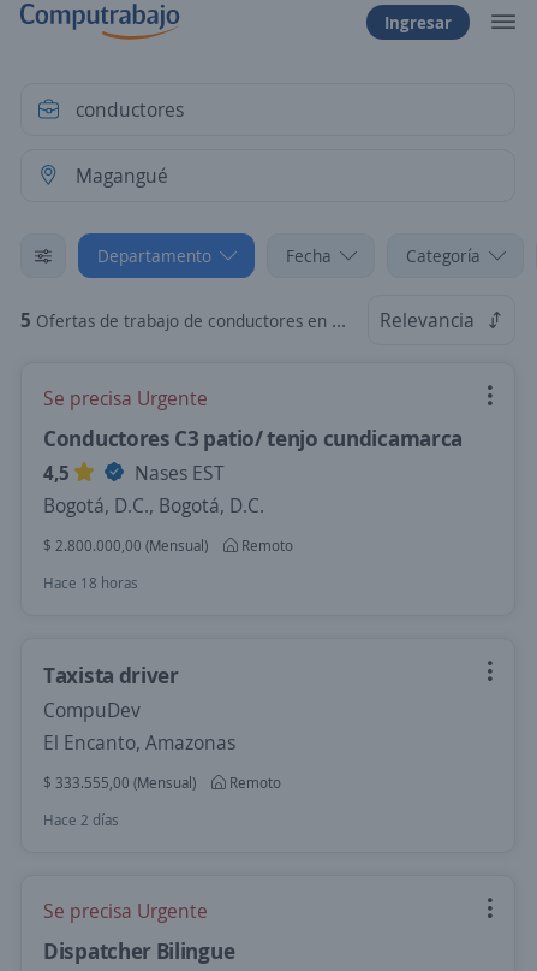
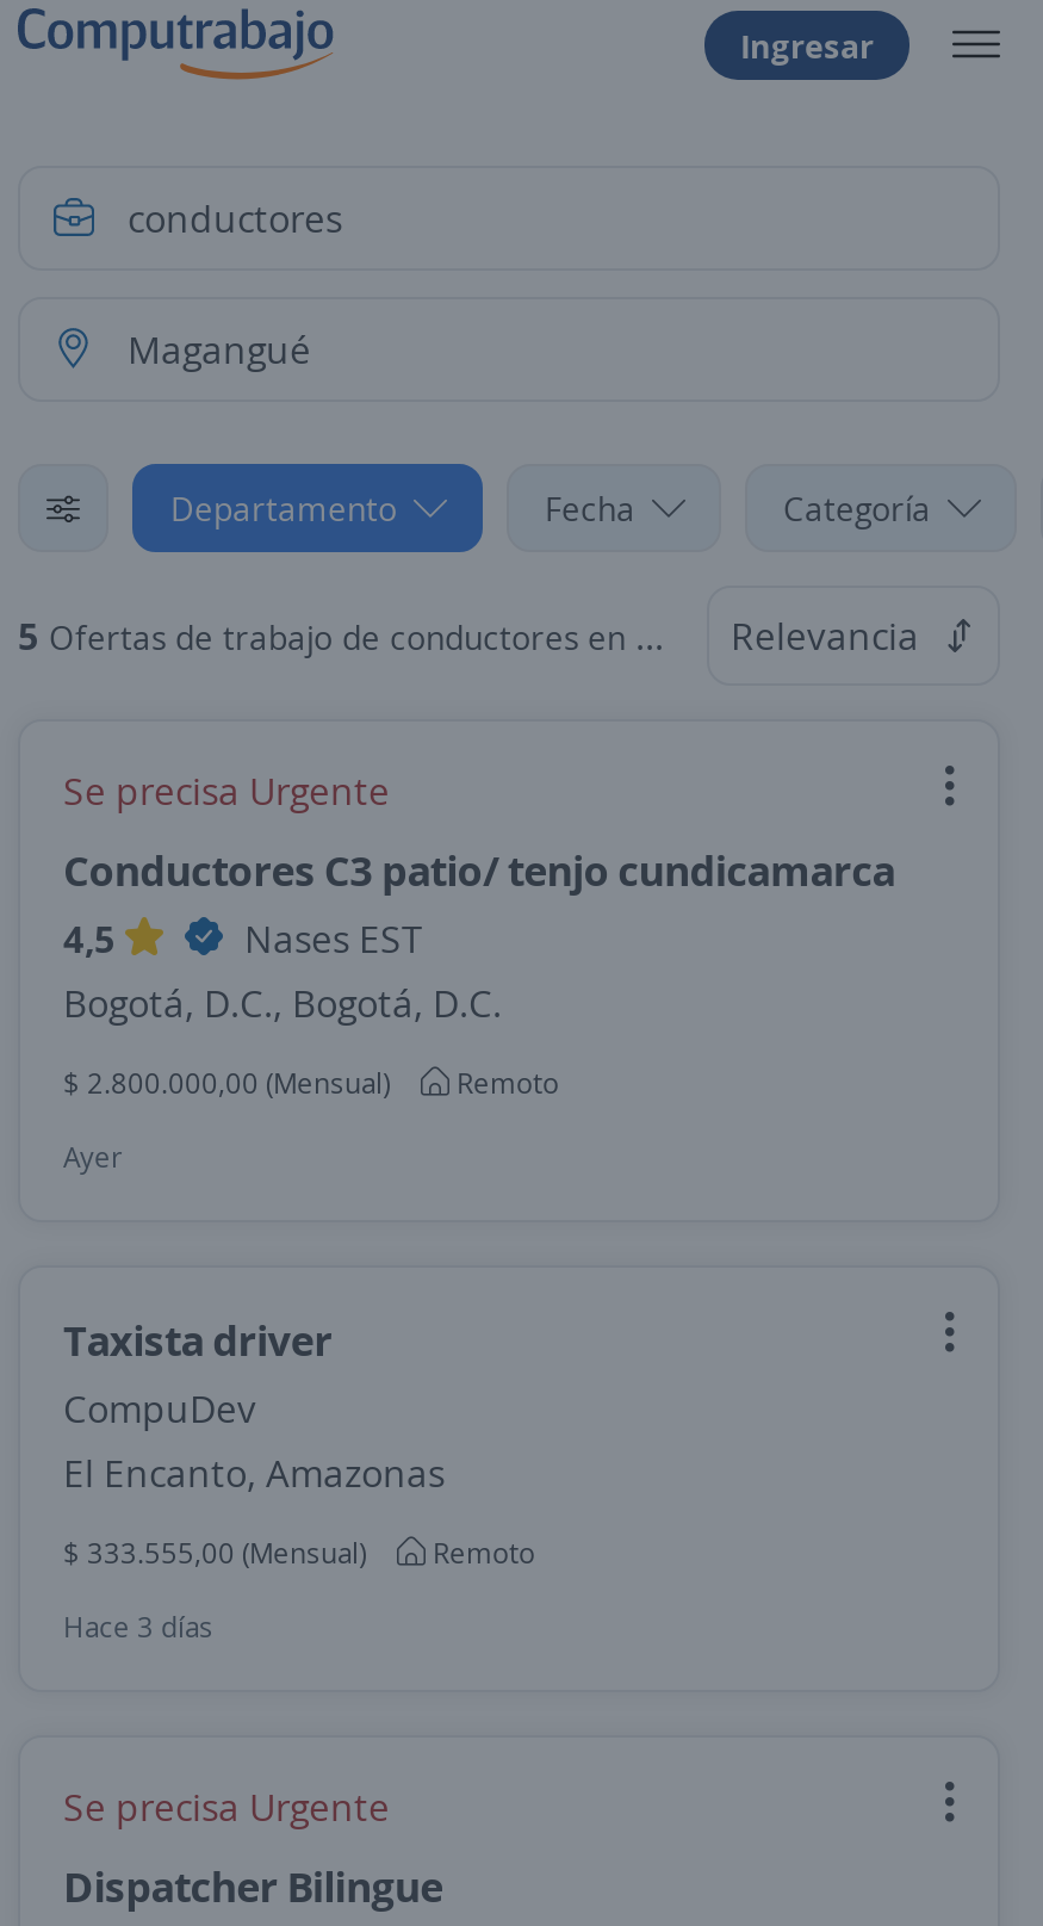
- Hace 18 horas
+ Ayer

- Hace 2 días
+ Hace 3 días
